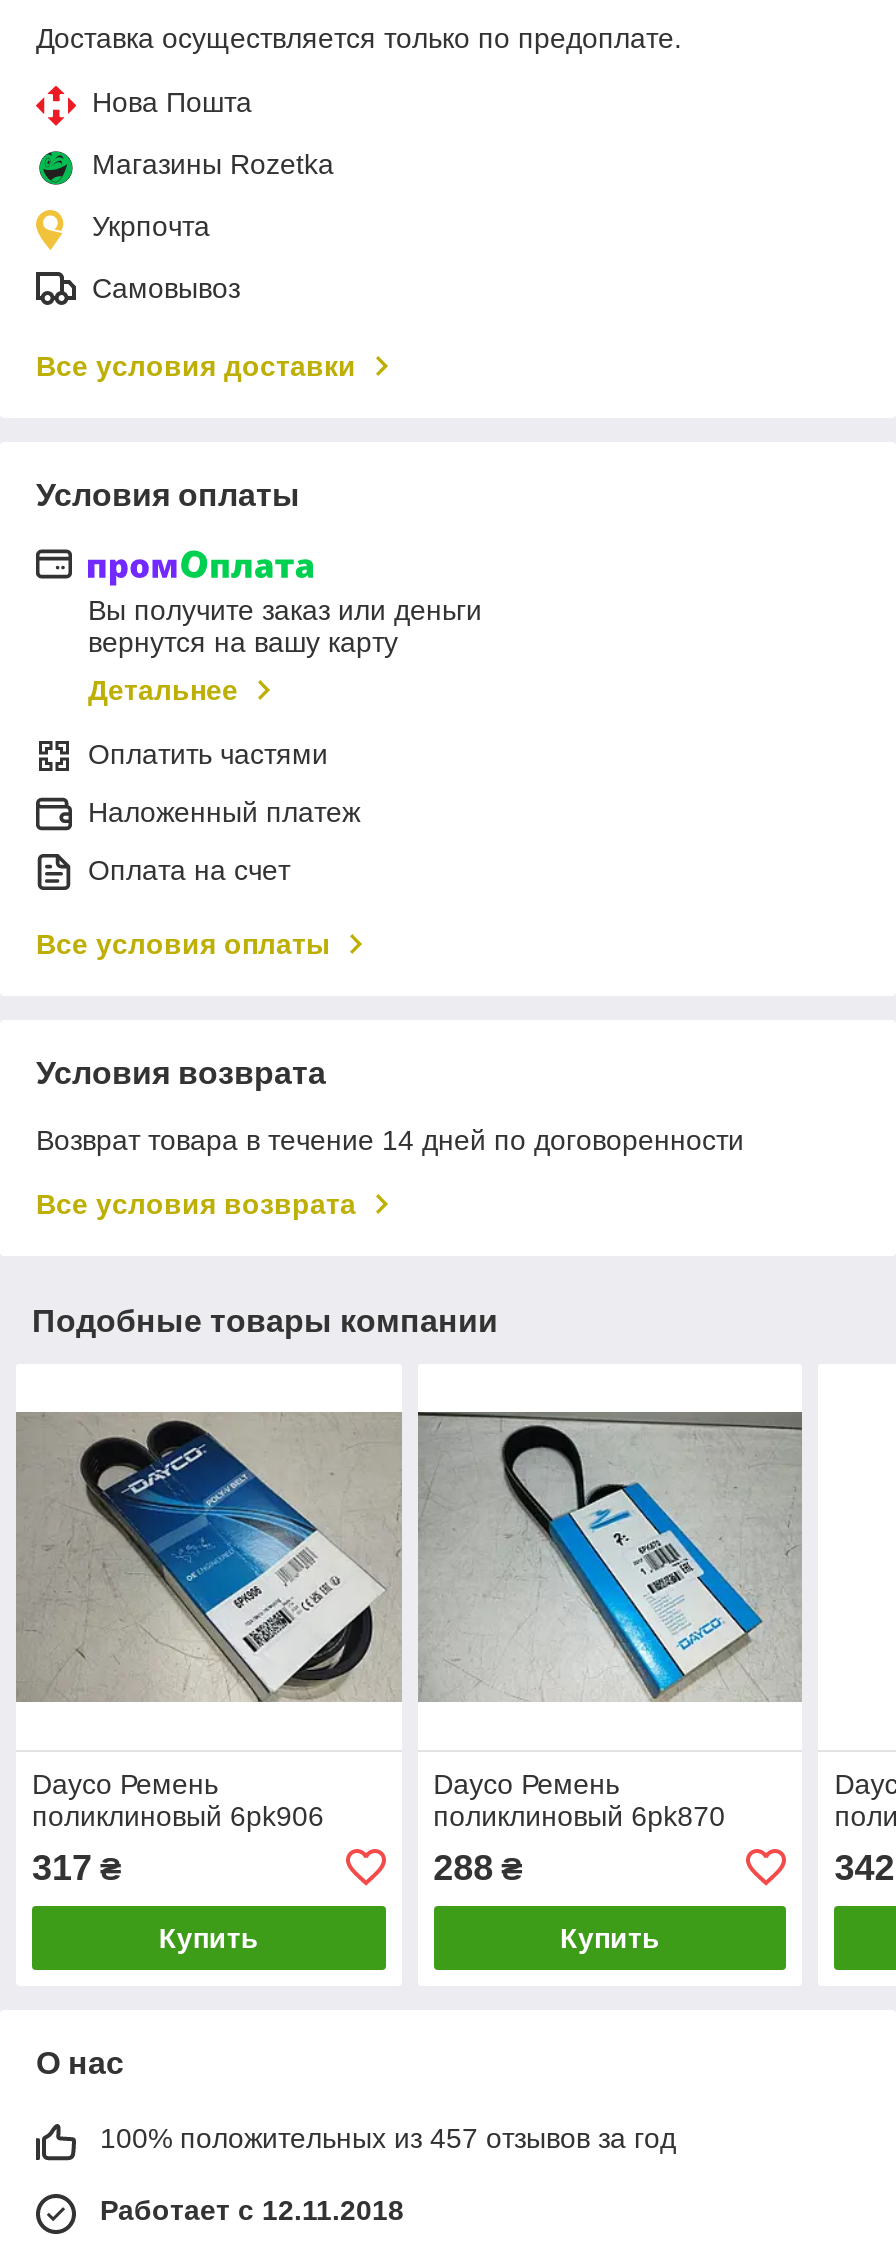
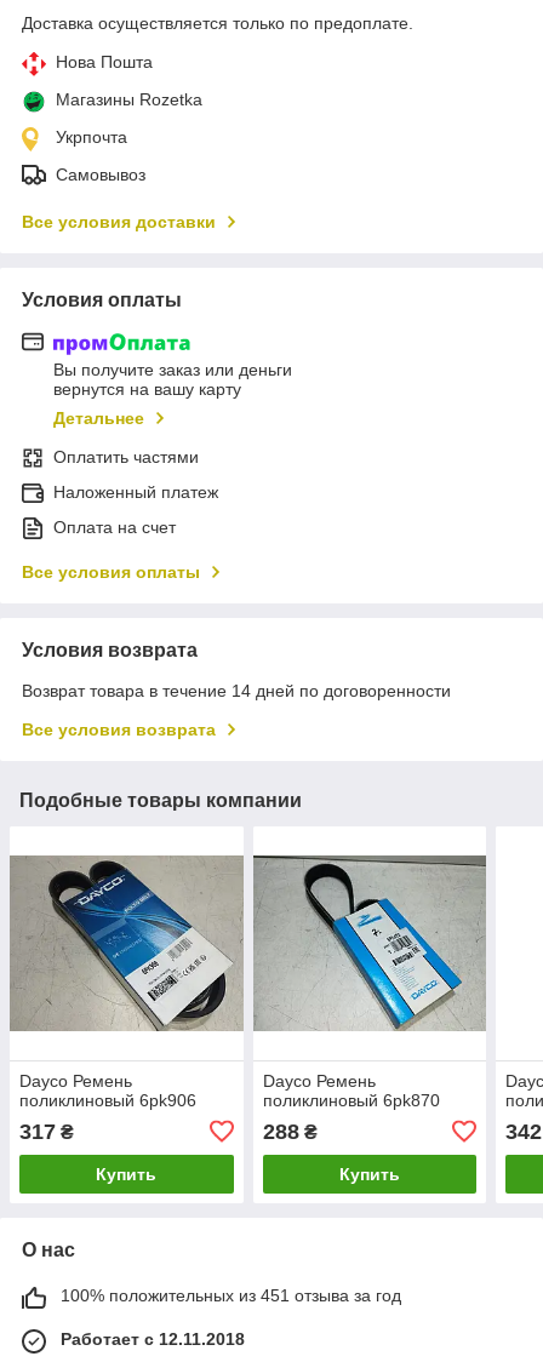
- 100% положительных из 457 отзывов за год
+ 100% положительных из 451 отзыва за год
